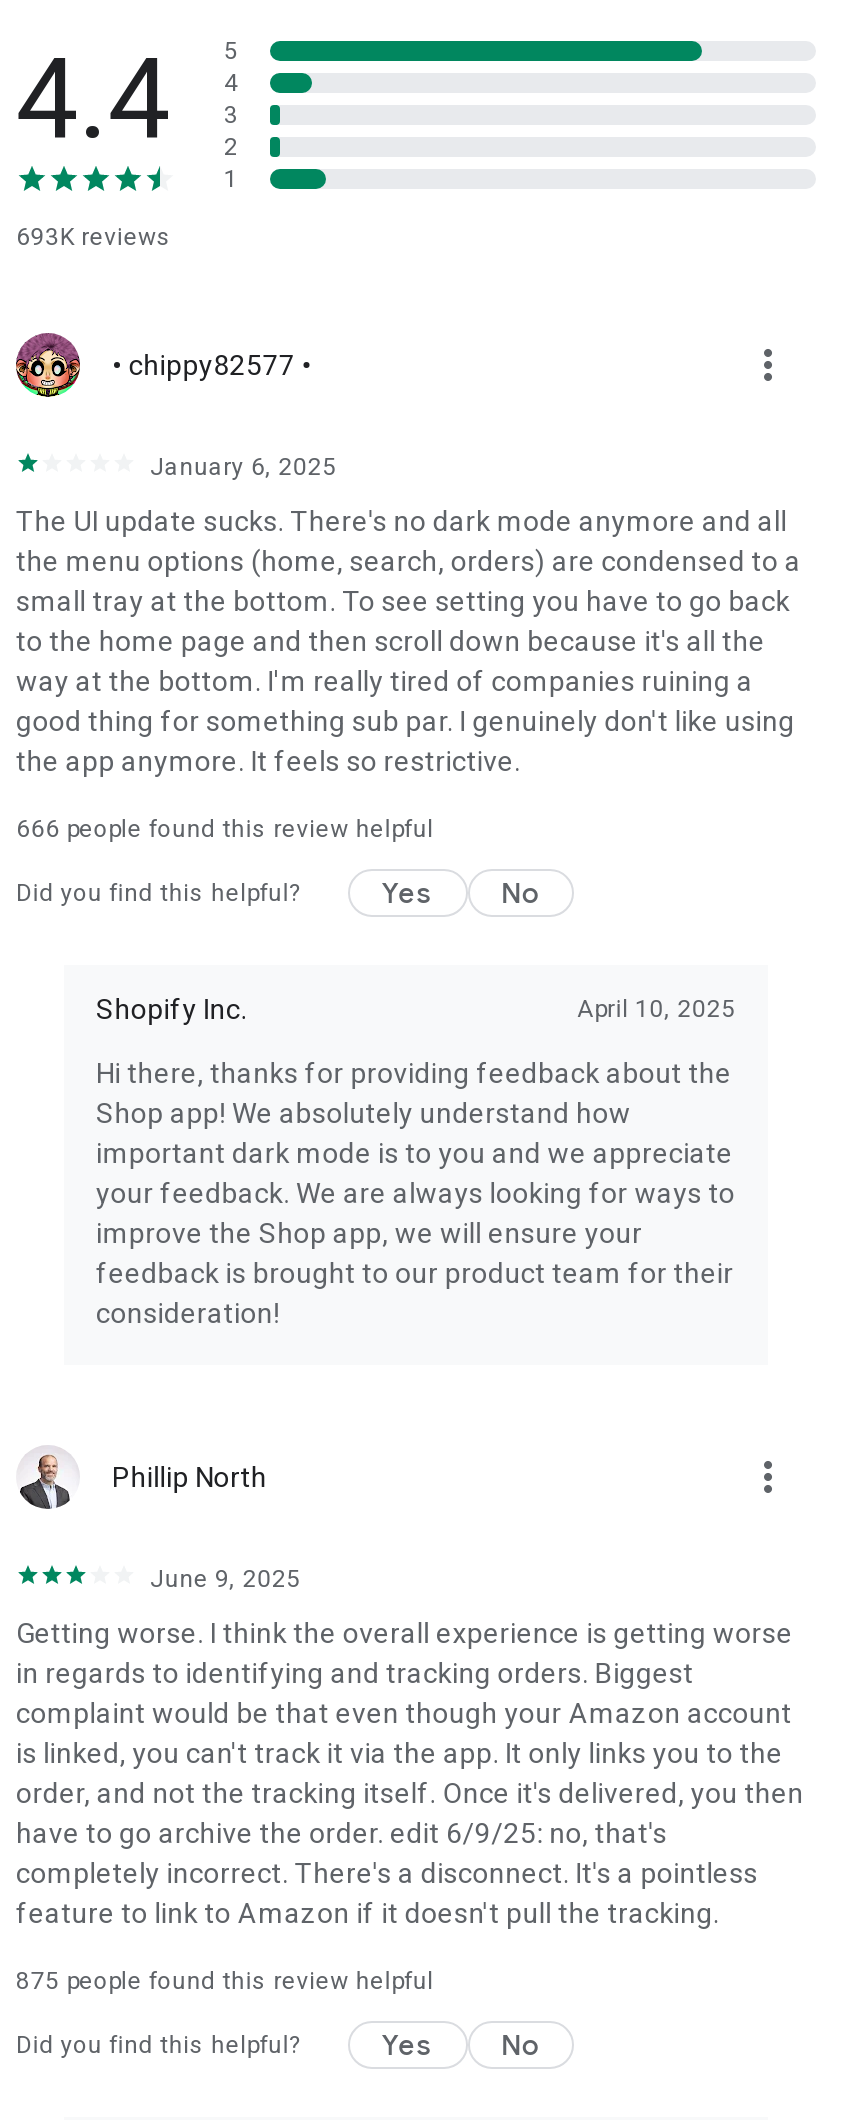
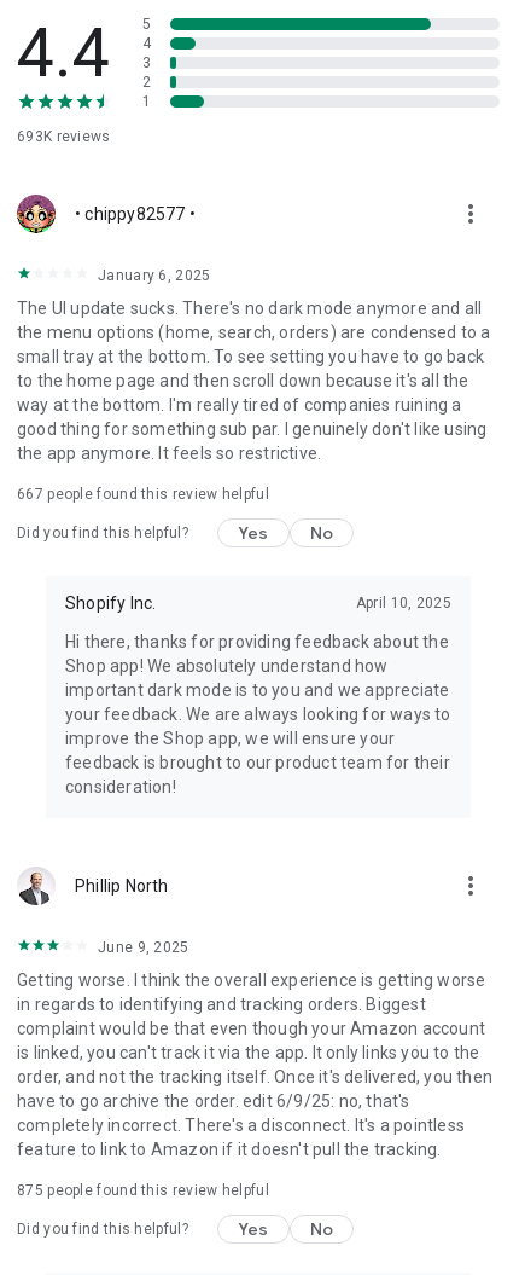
- 666 people found this review helpful
+ 667 people found this review helpful
